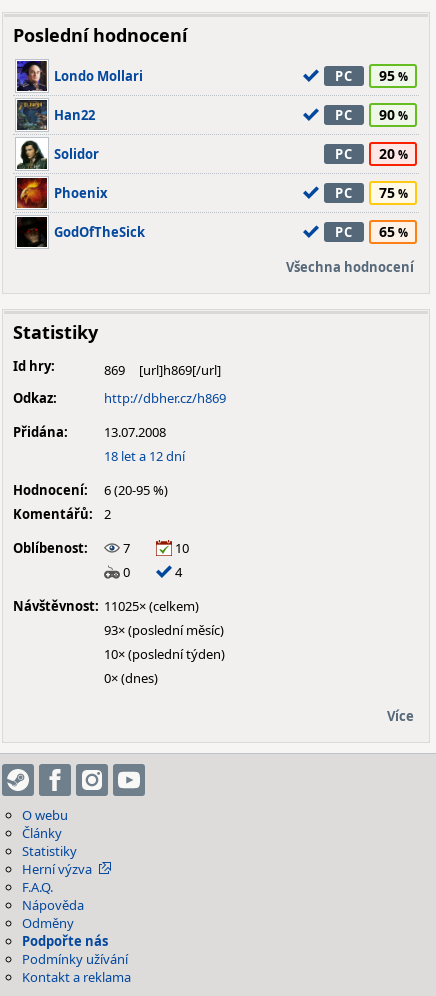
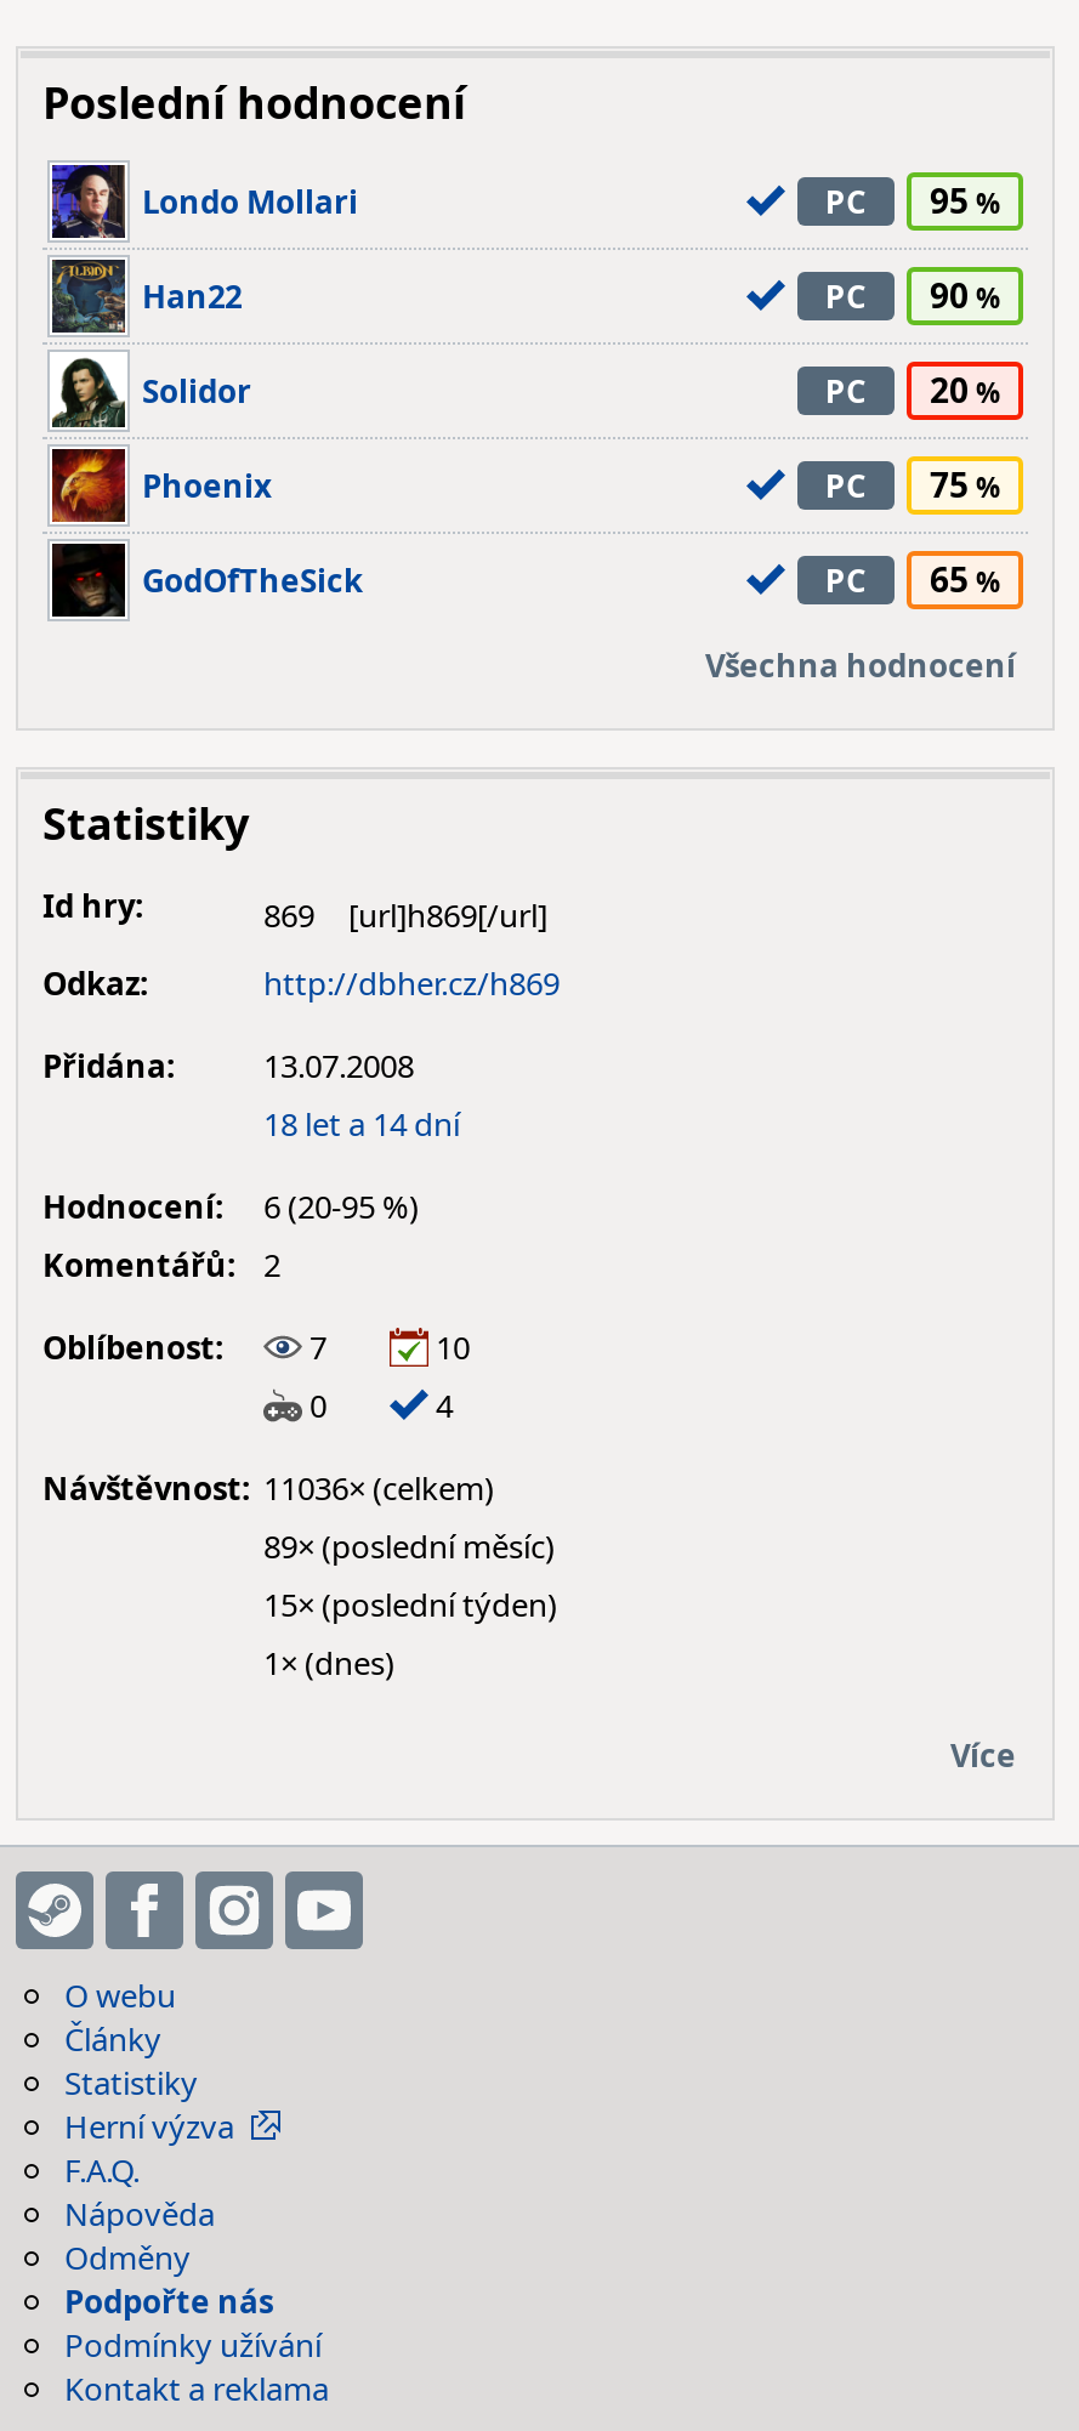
- 18 let a 12 dní
+ 18 let a 14 dní

- Návštěvnost: 11025× (celkem)
+ Návštěvnost: 11036× (celkem)

- 93× (poslední měsíc)
+ 89× (poslední měsíc)

- 10× (poslední týden)
+ 15× (poslední týden)

- 0× (dnes)
+ 1× (dnes)
